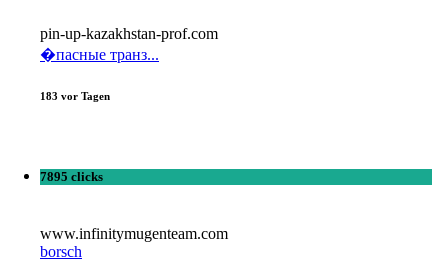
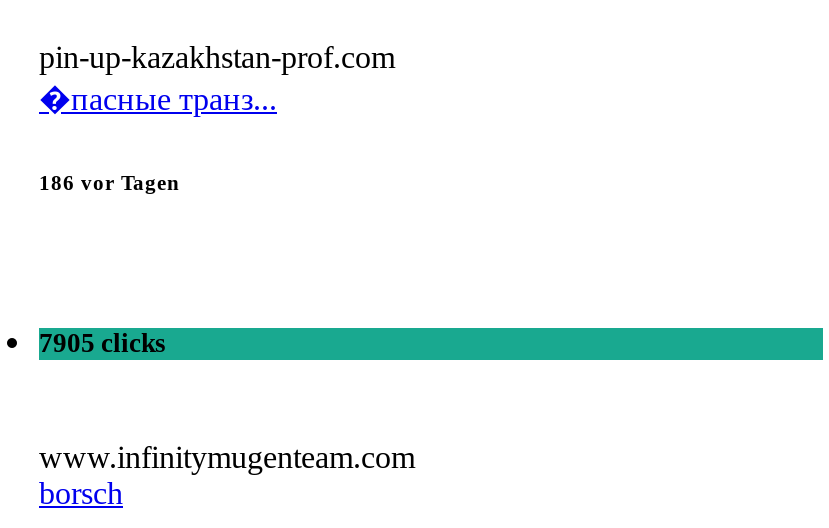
- 183 vor Tagen
+ 186 vor Tagen

- 7895 clicks
+ 7905 clicks
